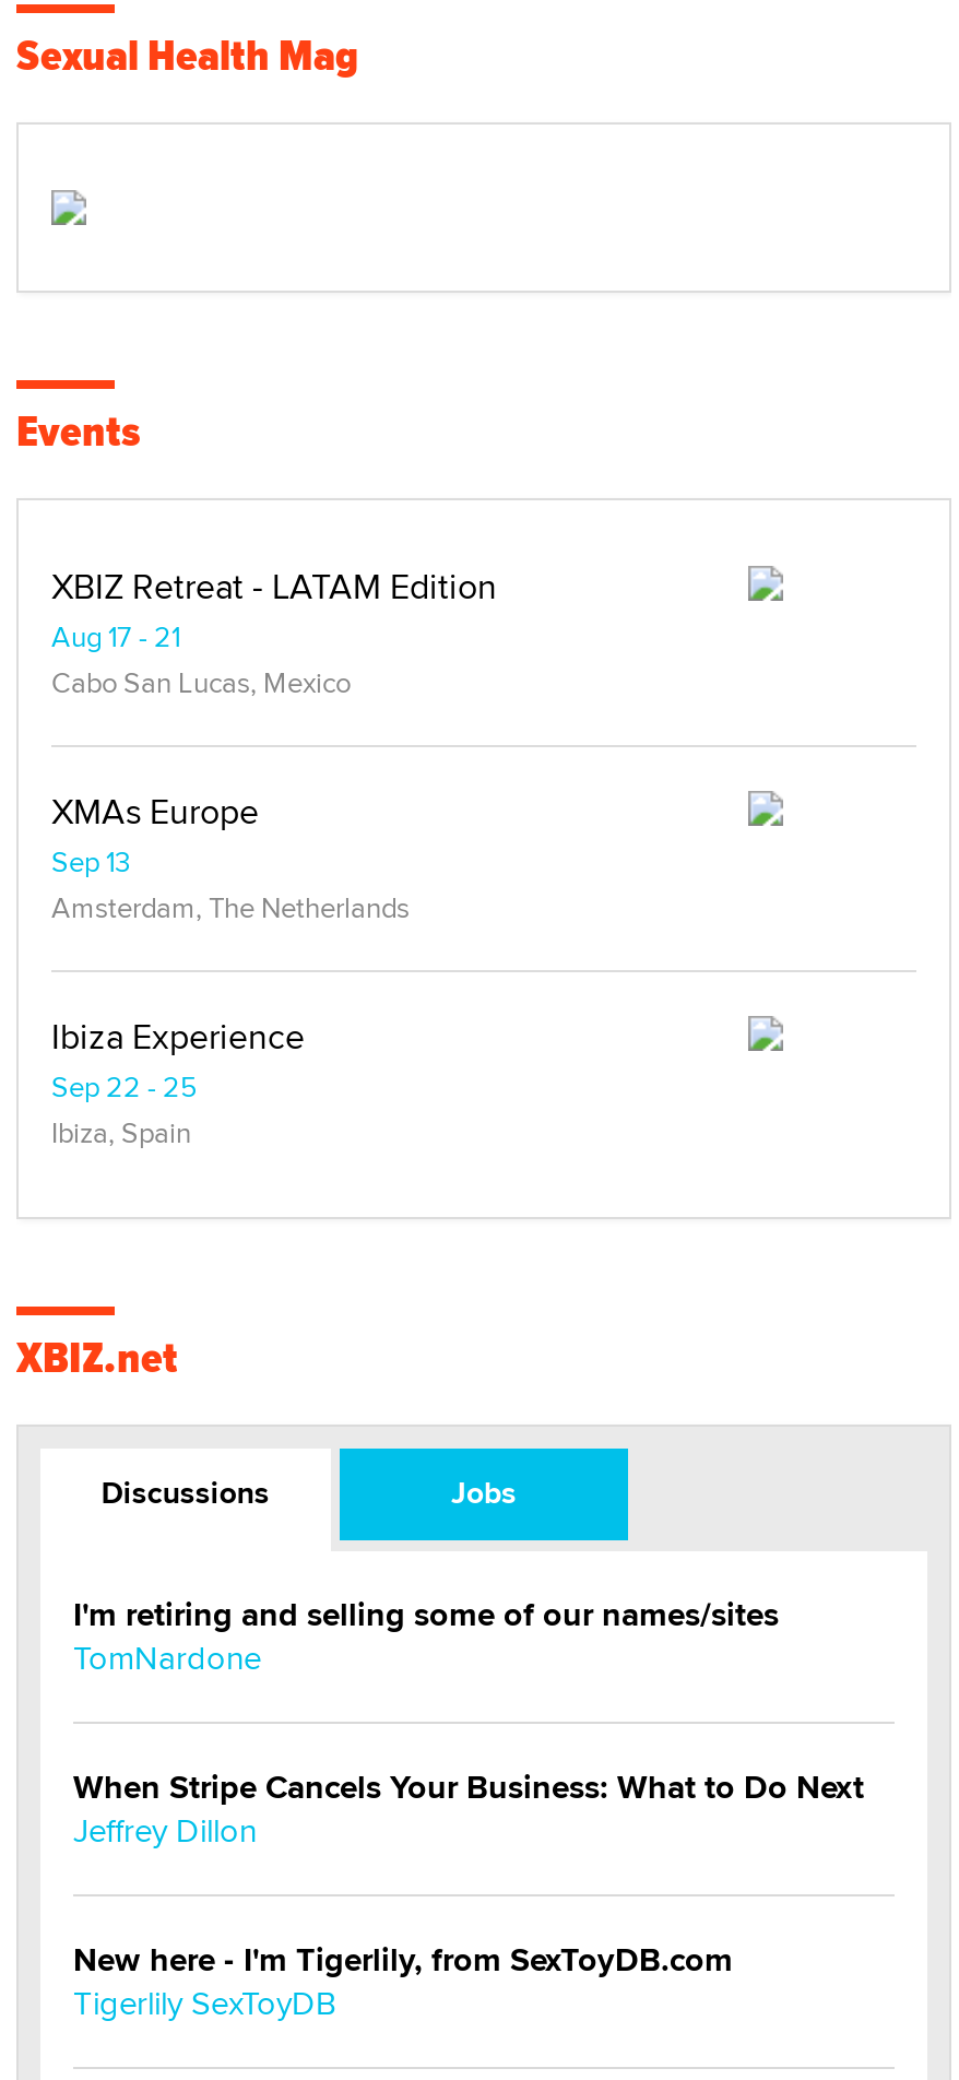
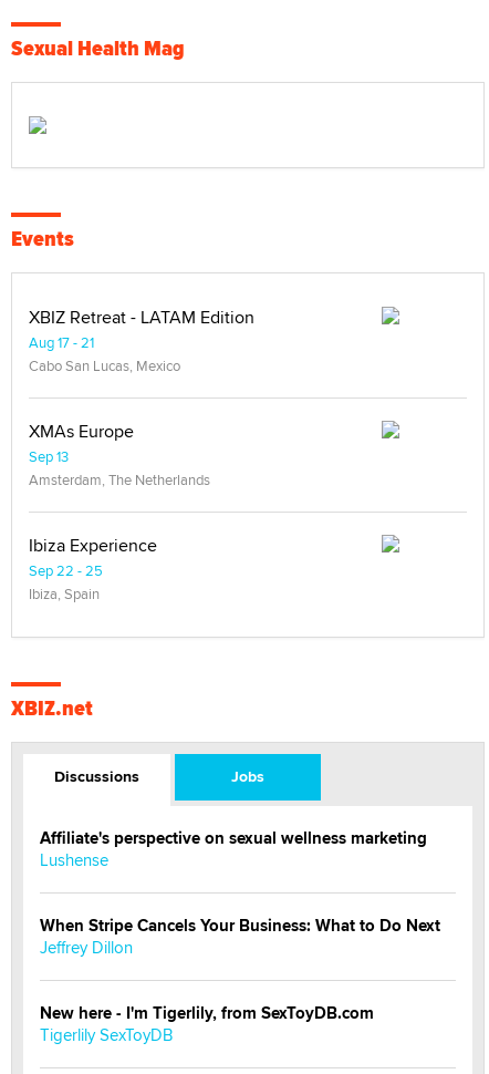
- I'm retiring and selling some of our names/sites
- TomNardone
+ Affiliate's perspective on sexual wellness marketing
+ Lushense
